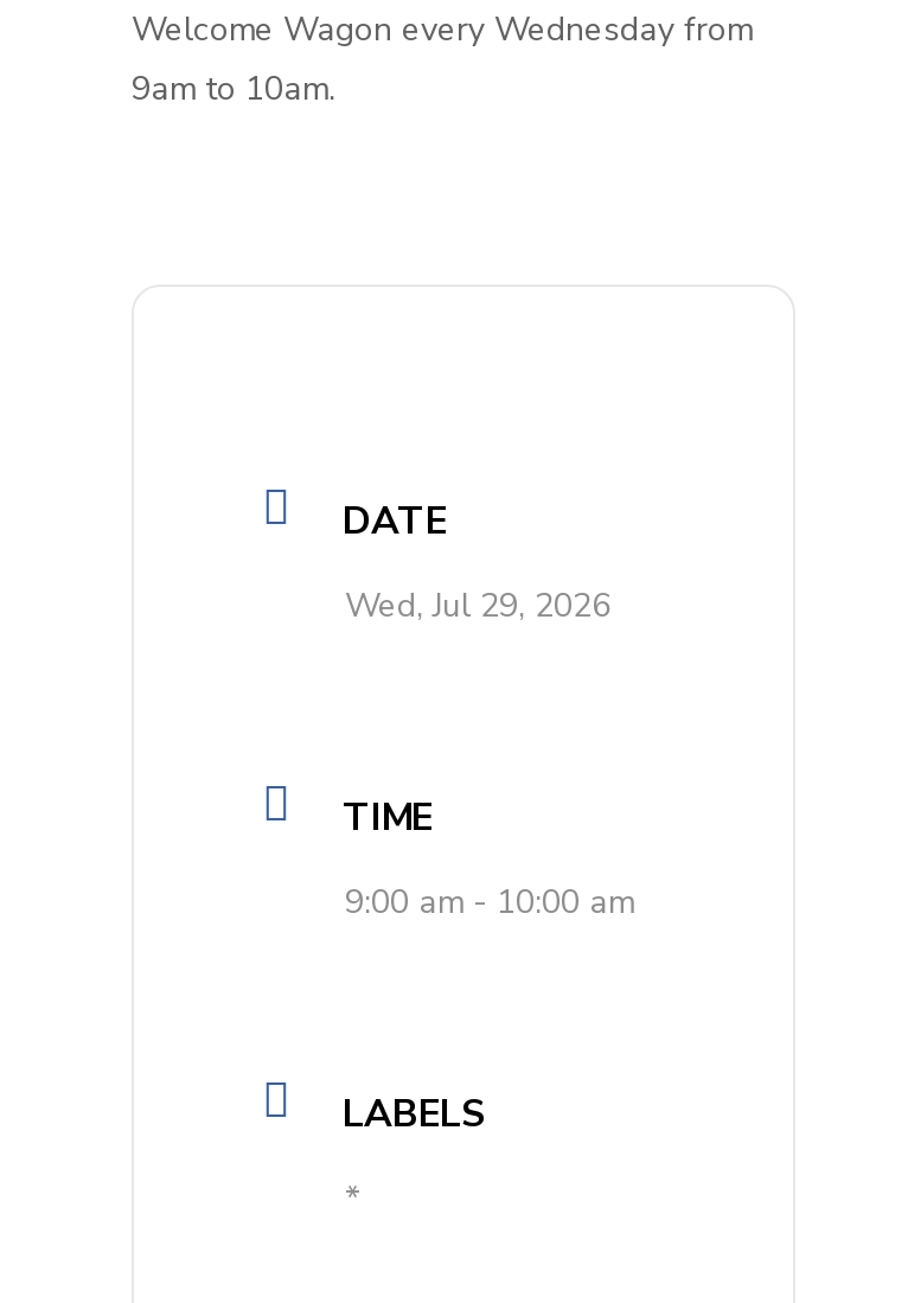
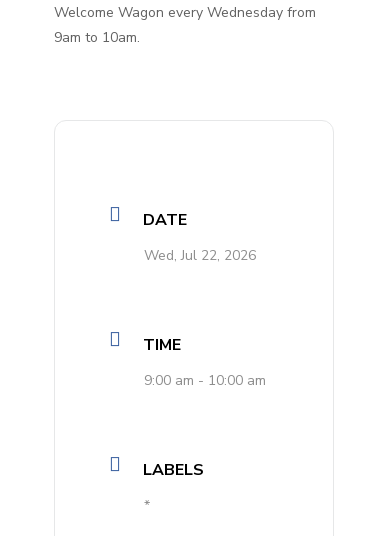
- Wed, Jul 29, 2026
+ Wed, Jul 22, 2026
